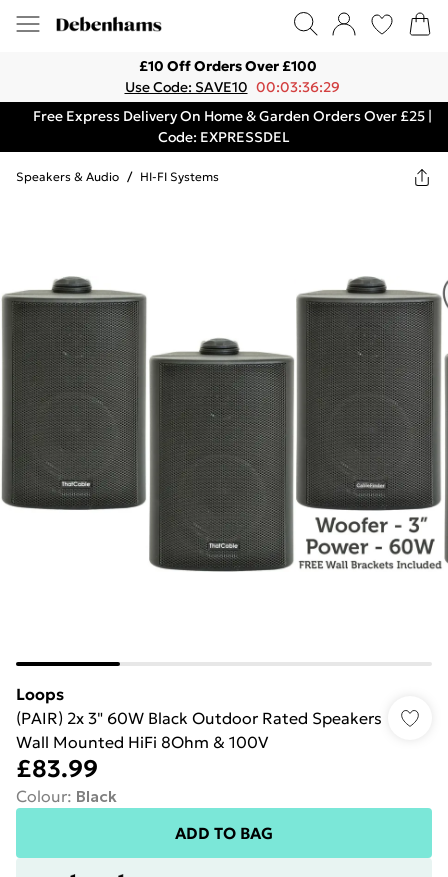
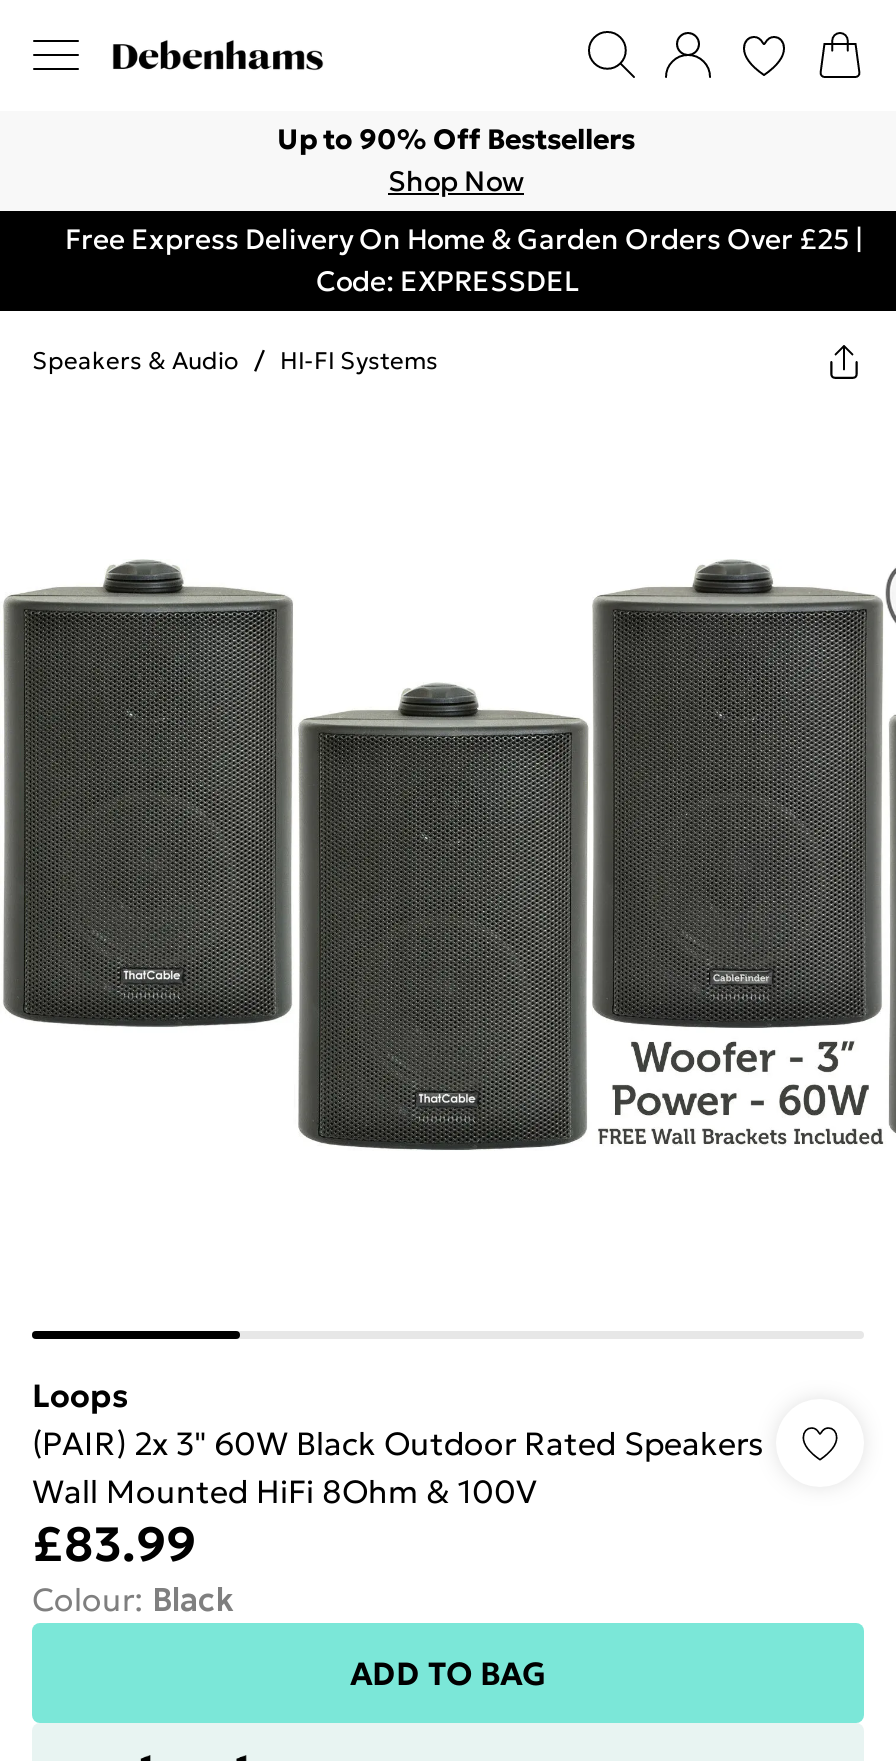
- £10 Off Orders Over £100
- Use Code: SAVE10 00:03:36:29
+ Up to 90% Off Bestsellers
+ Shop Now
